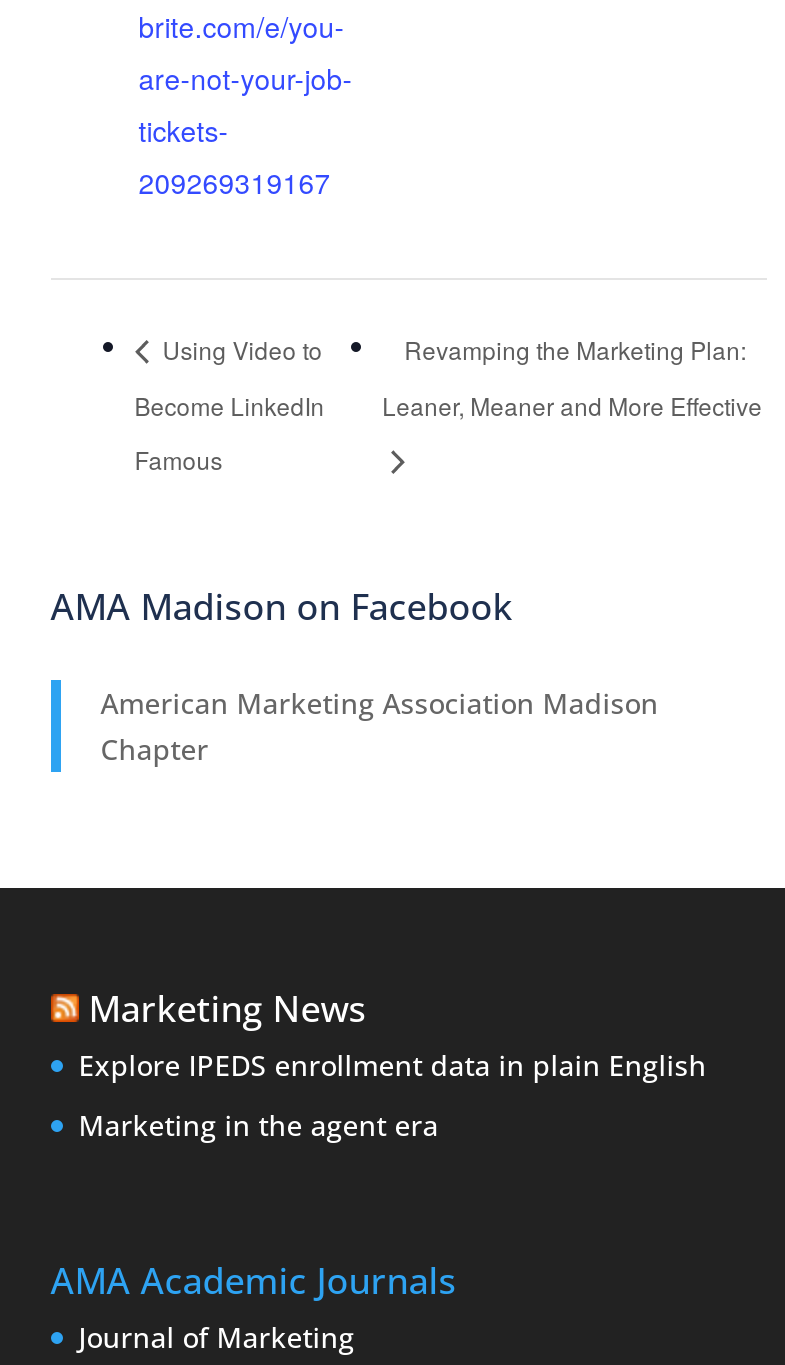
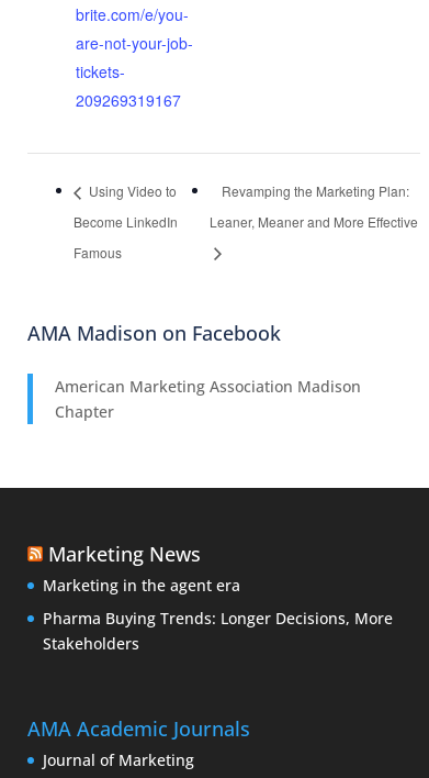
- Explore IPEDS enrollment data in plain English

moved up: Marketing in the agent era

+ Pharma Buying Trends: Longer Decisions, More
+ Stakeholders
